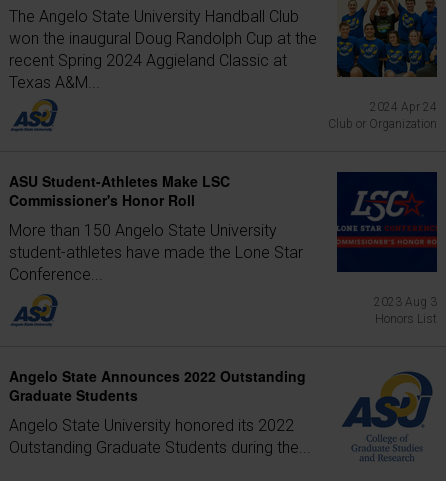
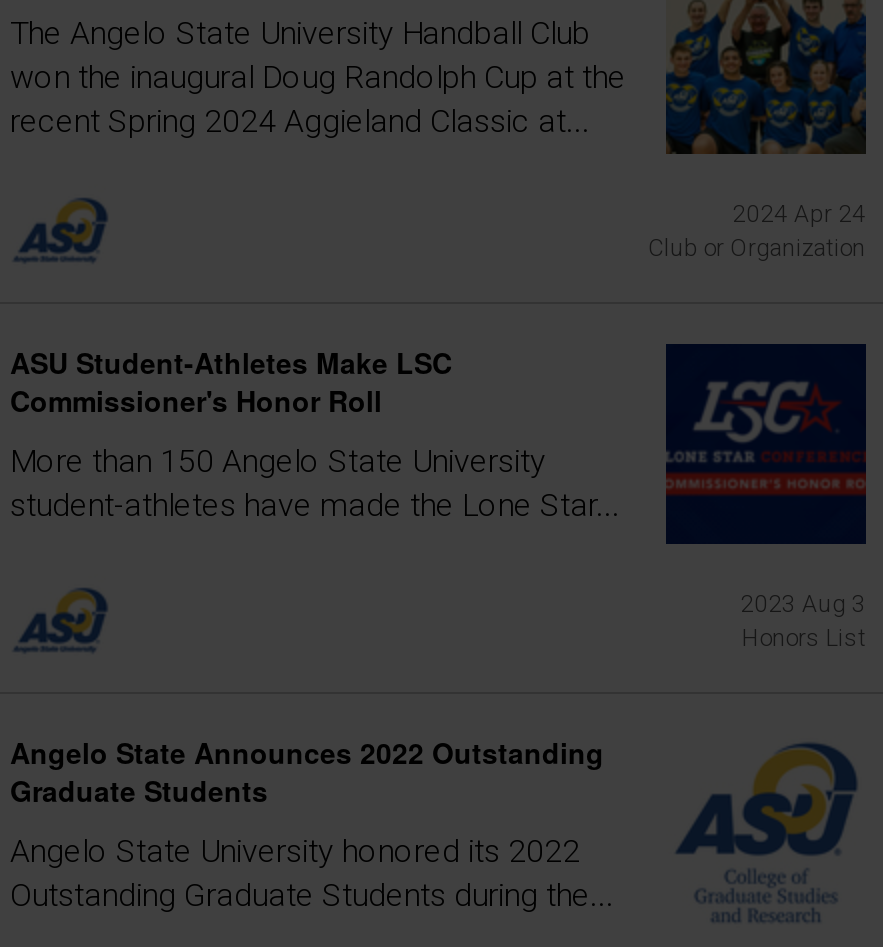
- recent Spring 2024 Aggieland Classic at
- Texas A&M...
+ recent Spring 2024 Aggieland Classic at...

- student-athletes have made the Lone Star
- Conference...
+ student-athletes have made the Lone Star...
